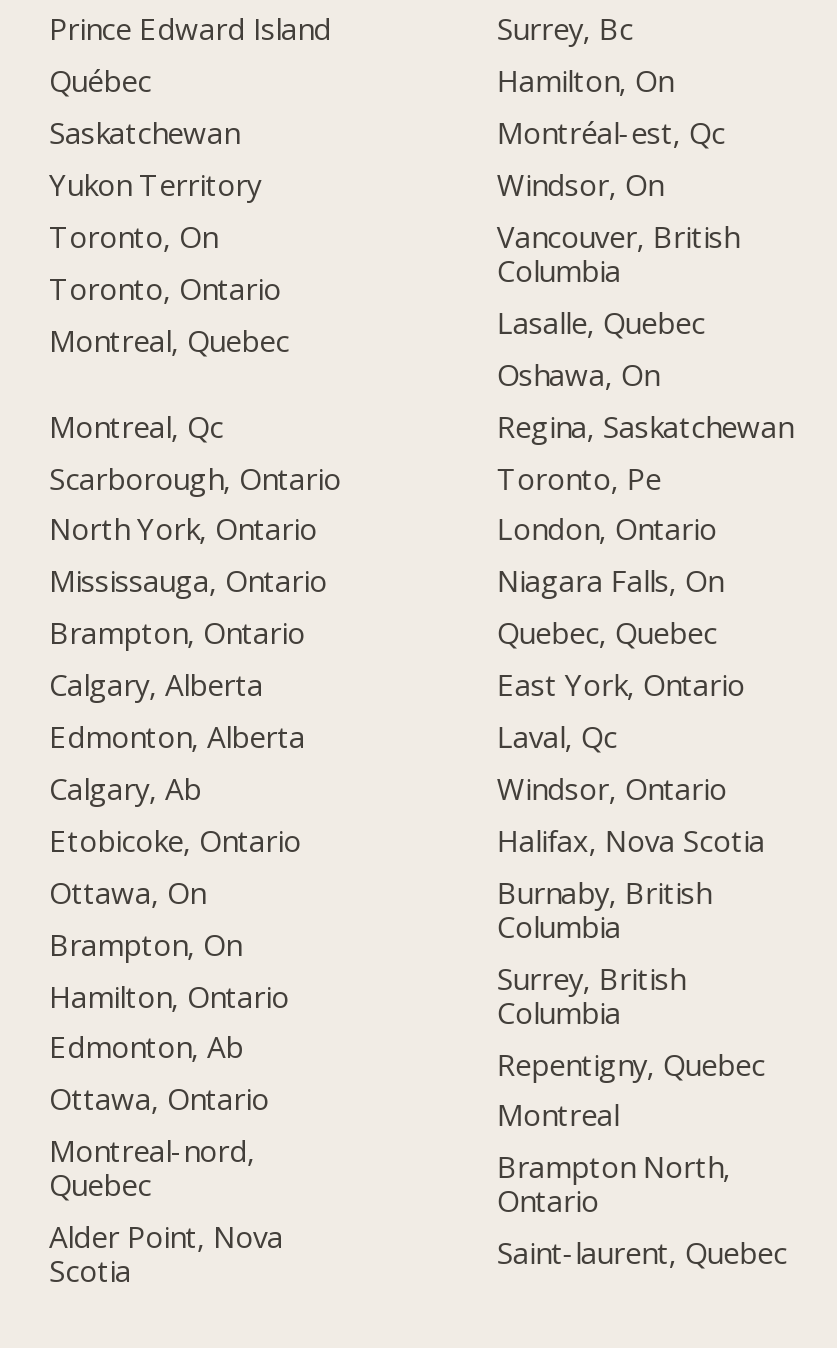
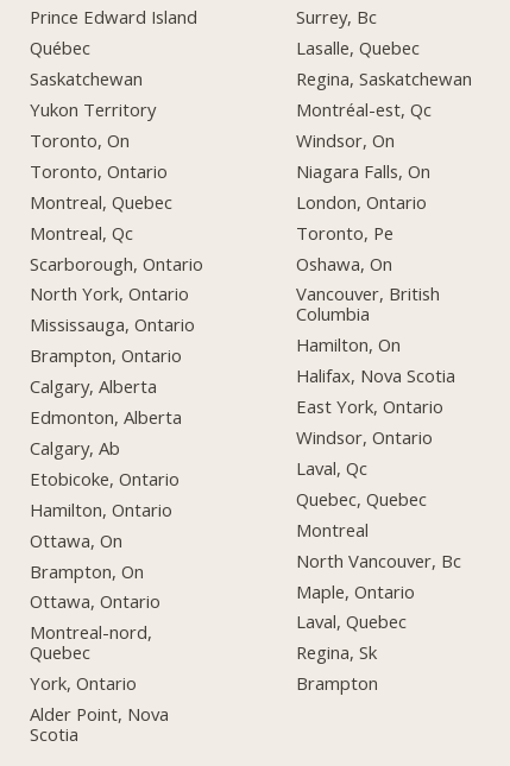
moved down: Hamilton, On

moved down: Montréal-est, Qc | Windsor, On

moved down: Vancouver, British | Columbia

moved up: Lasalle, Quebec | Regina, Saskatchewan

moved up: Niagara Falls, On | London, Ontario | Toronto, Pe | Oshawa, On

moved down: East York, Ontario | Windsor, Ontario | Laval, Qc | Quebec, Quebec

moved up: Halifax, Nova Scotia

- Burnaby, British
- Columbia
- Surrey, British
- Columbia
- Repentigny, Quebec

moved up: Hamilton, Ontario

- Edmonton, Ab

moved down: Ottawa, Ontario

moved up: Montreal

moved up: Montreal-nord, | Quebec

- Brampton North,
- Ontario
- Saint-laurent, Quebec
+ North Vancouver, Bc
+ Maple, Ontario
+ Laval, Quebec
+ Regina, Sk
+ Brampton

+ York, Ontario
